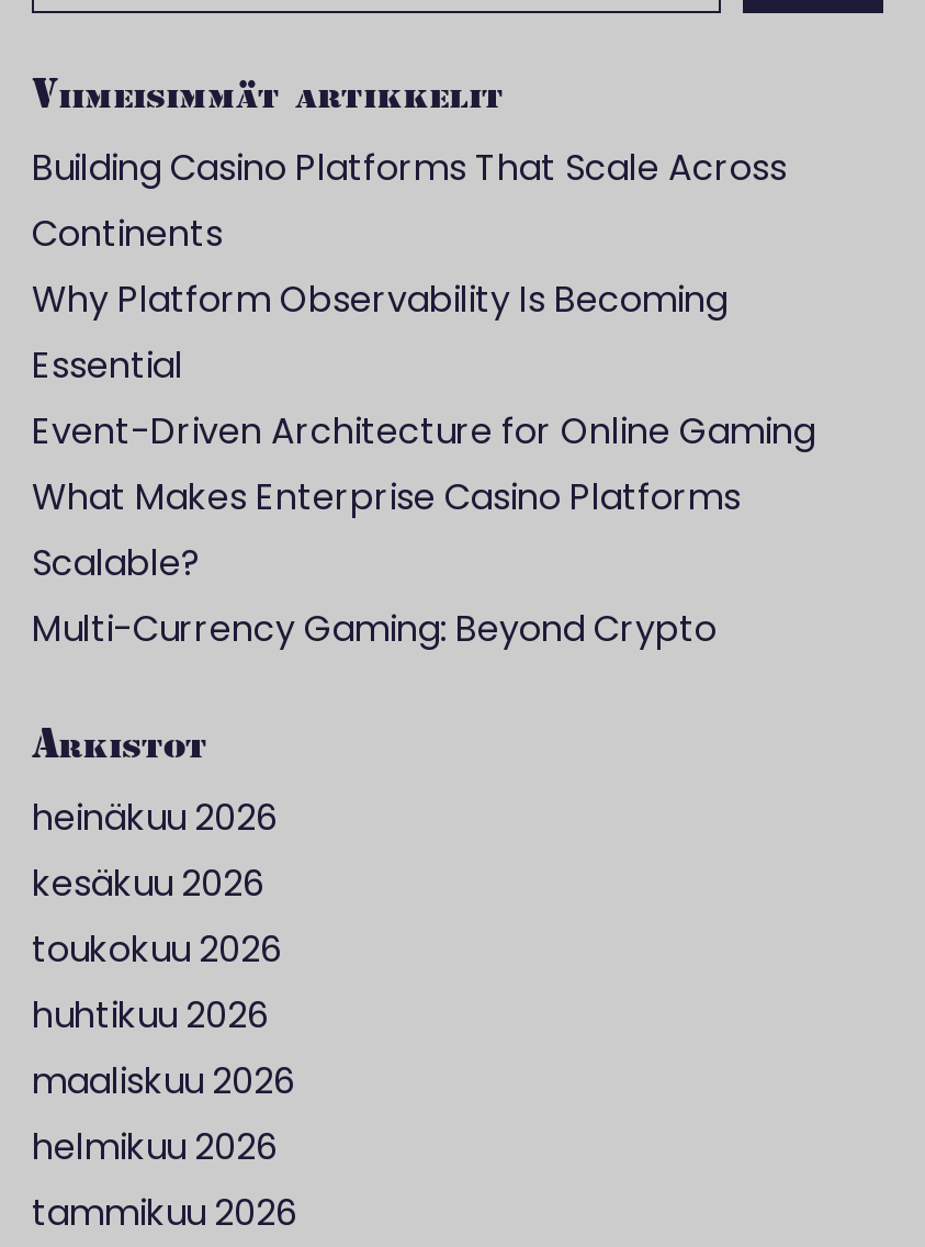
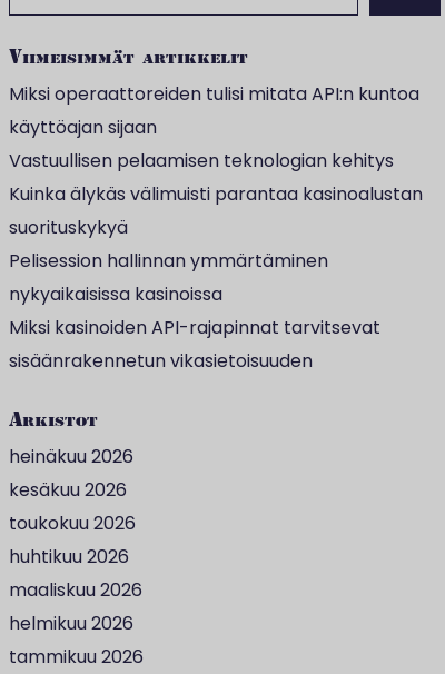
- Building Casino Platforms That Scale Across
- Continents
- Why Platform Observability Is Becoming
- Essential
- Event-Driven Architecture for Online Gaming
- What Makes Enterprise Casino Platforms
- Scalable?
- Multi-Currency Gaming: Beyond Crypto
+ Miksi operaattoreiden tulisi mitata API:n kuntoa
+ käyttöajan sijaan
+ Vastuullisen pelaamisen teknologian kehitys
+ Kuinka älykäs välimuisti parantaa kasinoalustan
+ suorituskykyä
+ Pelisession hallinnan ymmärtäminen
+ nykyaikaisissa kasinoissa
+ Miksi kasinoiden API-rajapinnat tarvitsevat
+ sisäänrakennetun vikasietoisuuden
